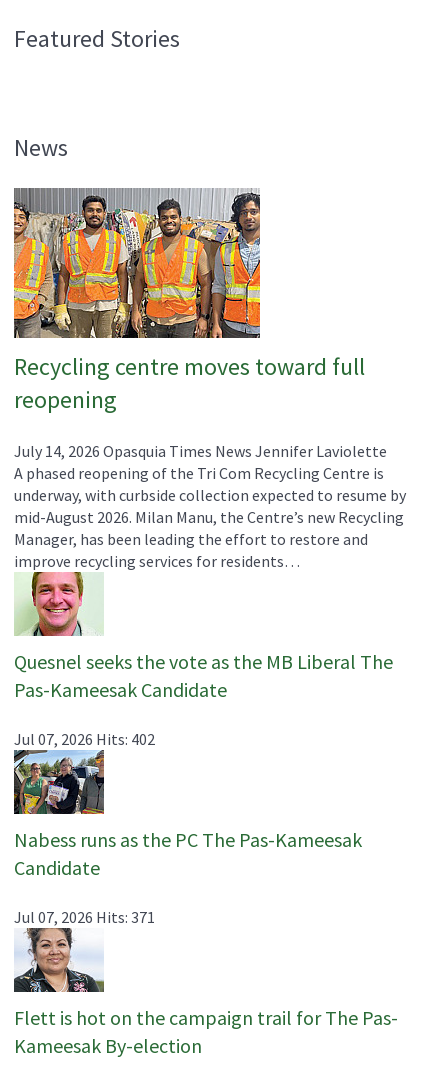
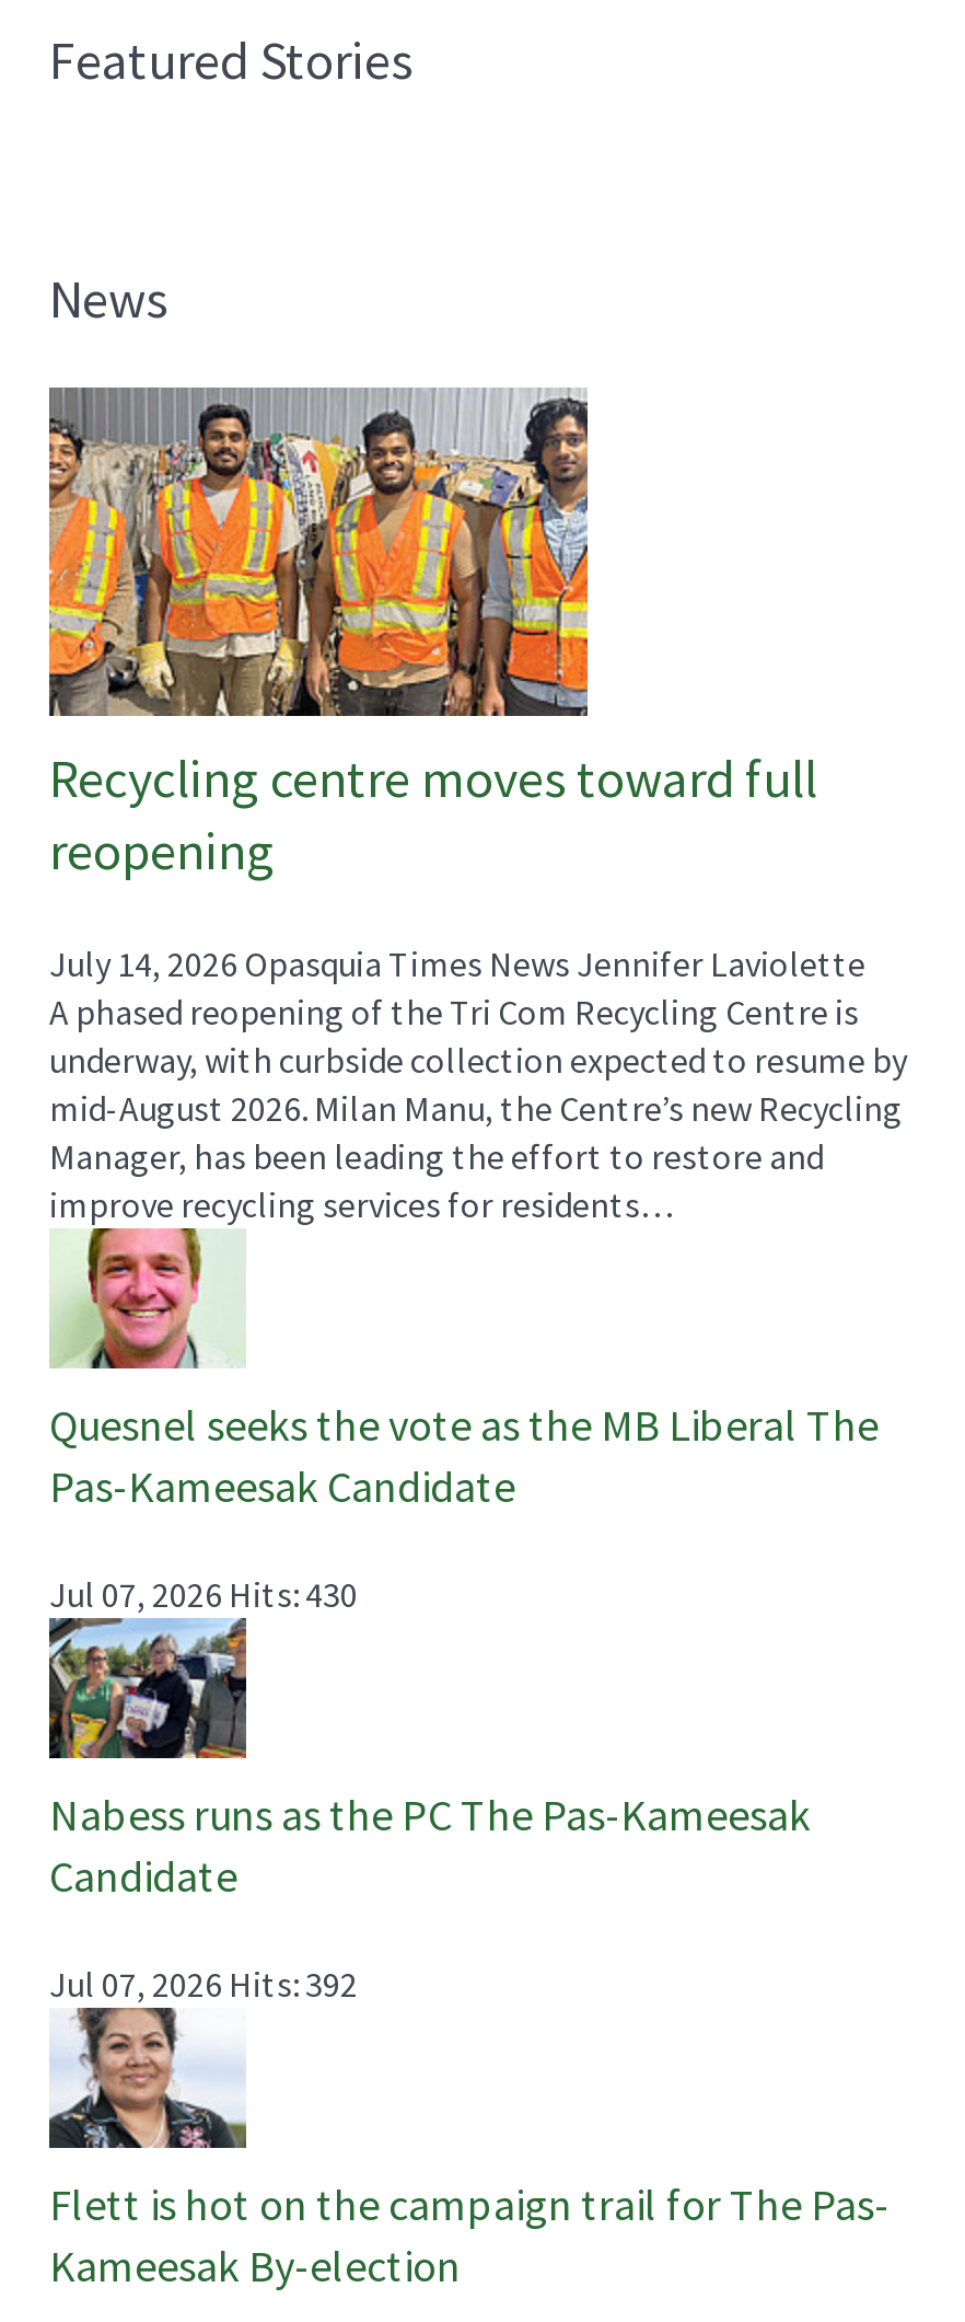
- Jul 07, 2026 Hits: 402
+ Jul 07, 2026 Hits: 430

- Jul 07, 2026 Hits: 371
+ Jul 07, 2026 Hits: 392
